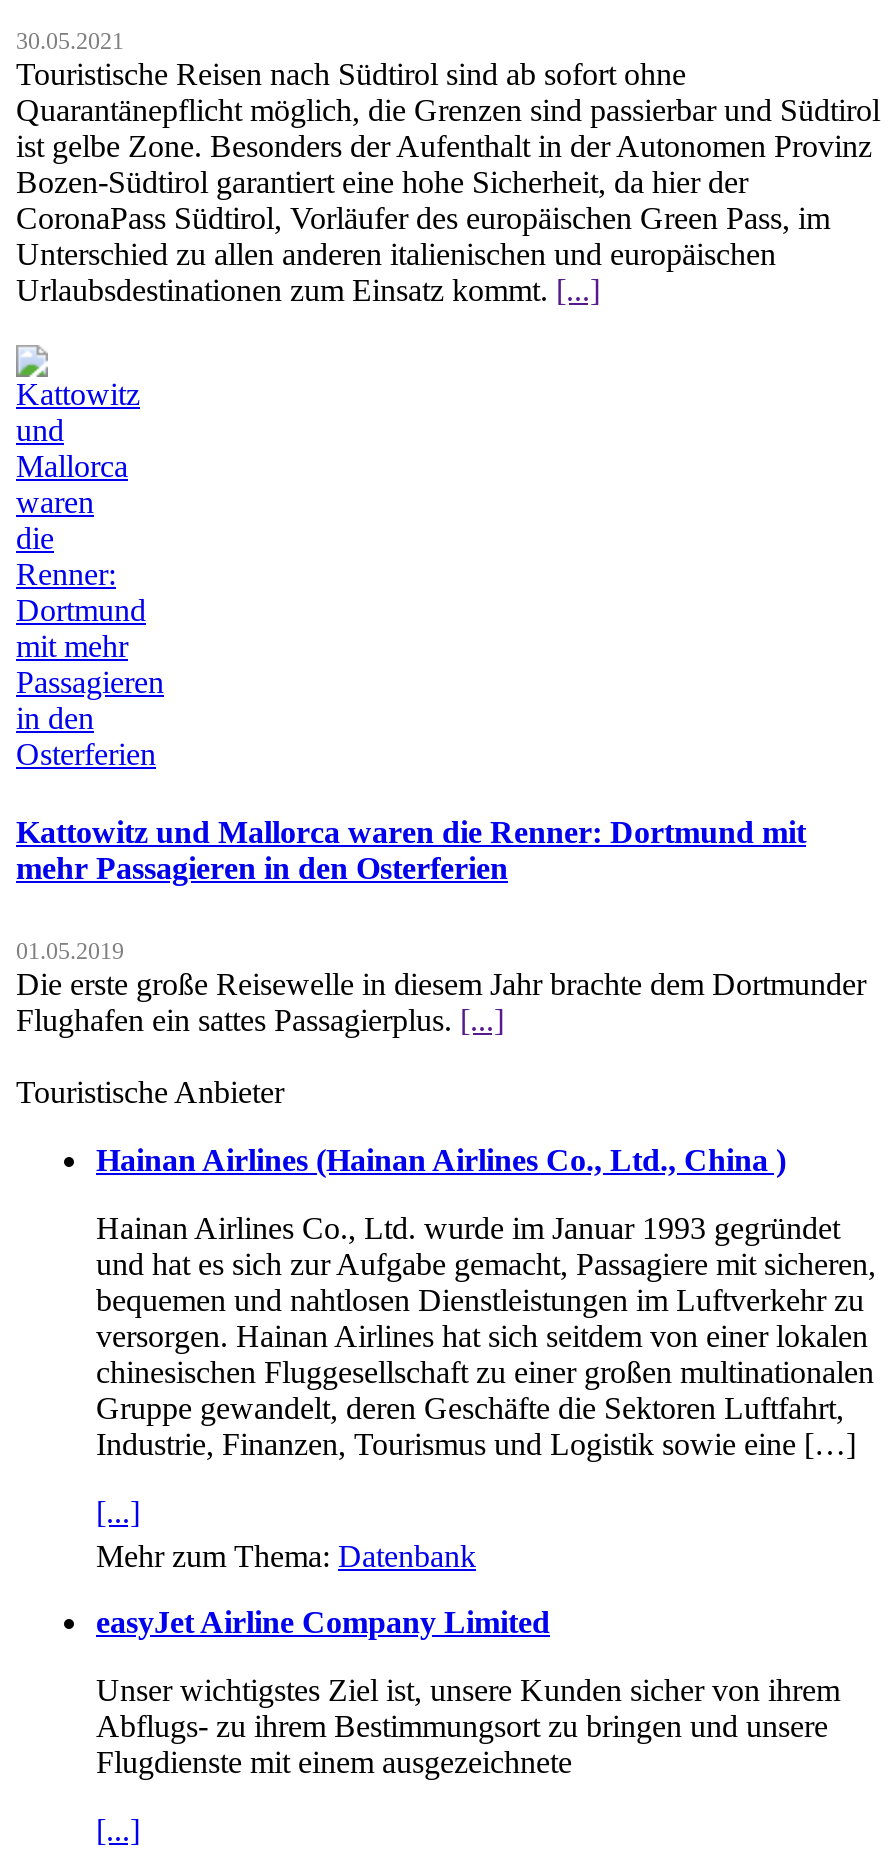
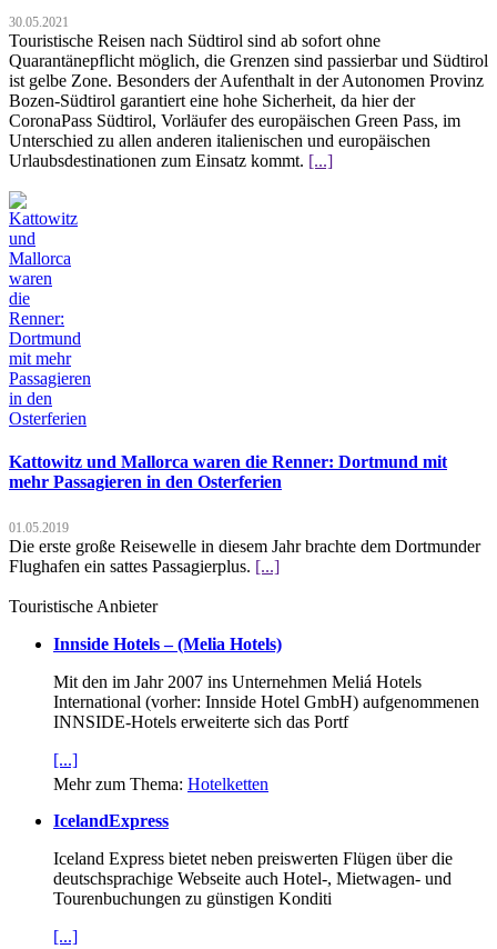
- Hainan Airlines (Hainan Airlines Co., Ltd., China )
+ Innside Hotels – (Melia Hotels)

- Hainan Airlines Co., Ltd. wurde im Januar 1993 gegründet
- und hat es sich zur Aufgabe gemacht, Passagiere mit sicheren,
- bequemen und nahtlosen Dienstleistungen im Luftverkehr zu
- versorgen. Hainan Airlines hat sich seitdem von einer lokalen
- chinesischen Fluggesellschaft zu einer großen multinationalen
- Gruppe gewandelt, deren Geschäfte die Sektoren Luftfahrt,
- Industrie, Finanzen, Tourismus und Logistik sowie eine […]
+ Mit den im Jahr 2007 ins Unternehmen Meliá Hotels
+ International (vorher: Innside Hotel GmbH) aufgenommenen
+ INNSIDE-Hotels erweiterte sich das Portf

- Mehr zum Thema: Datenbank
+ Mehr zum Thema: Hotelketten

- easyJet Airline Company Limited
+ IcelandExpress

- Unser wichtigstes Ziel ist, unsere Kunden sicher von ihrem
- Abflugs- zu ihrem Bestimmungsort zu bringen und unsere
- Flugdienste mit einem ausgezeichnete
+ Iceland Express bietet neben preiswerten Flügen über die
+ deutschsprachige Webseite auch Hotel-, Mietwagen- und
+ Tourenbuchungen zu günstigen Konditi
